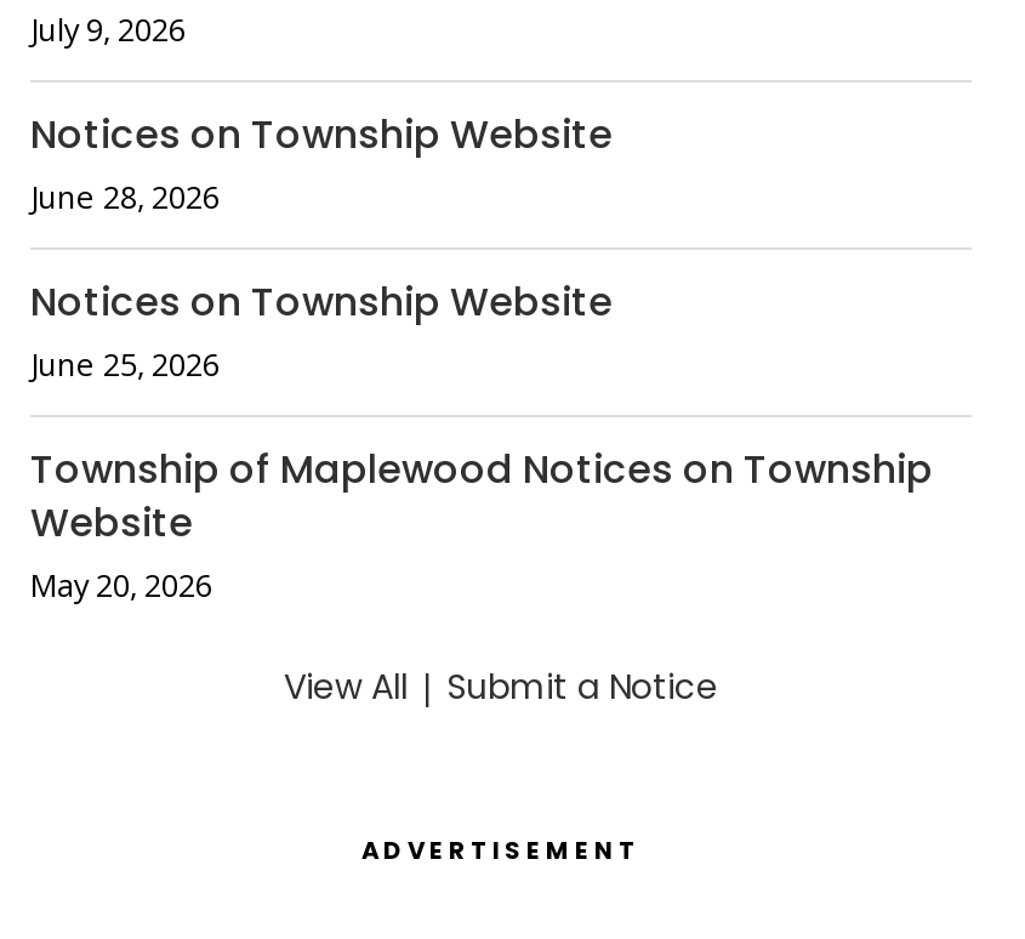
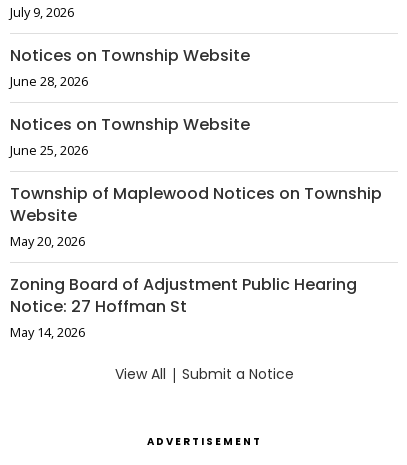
+ Zoning Board of Adjustment Public Hearing
+ Notice: 27 Hoffman St
+ May 14, 2026
